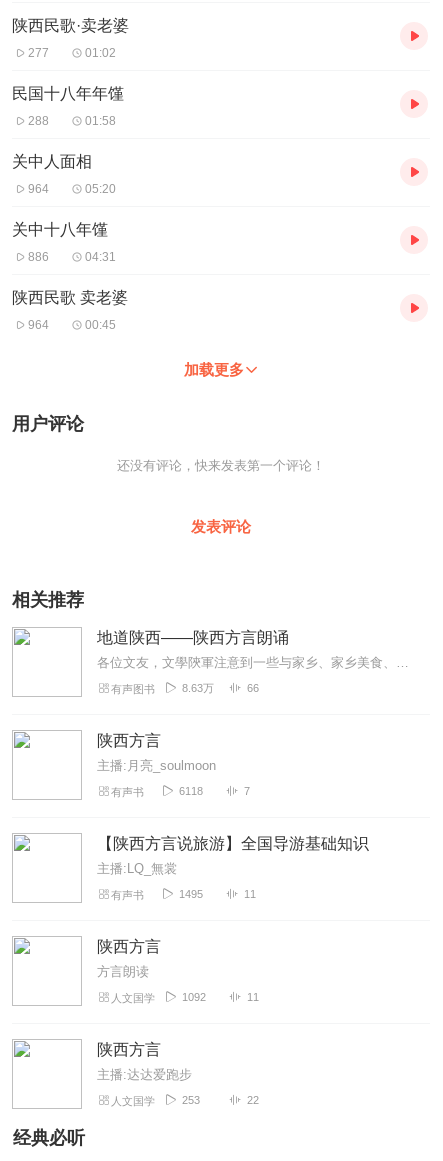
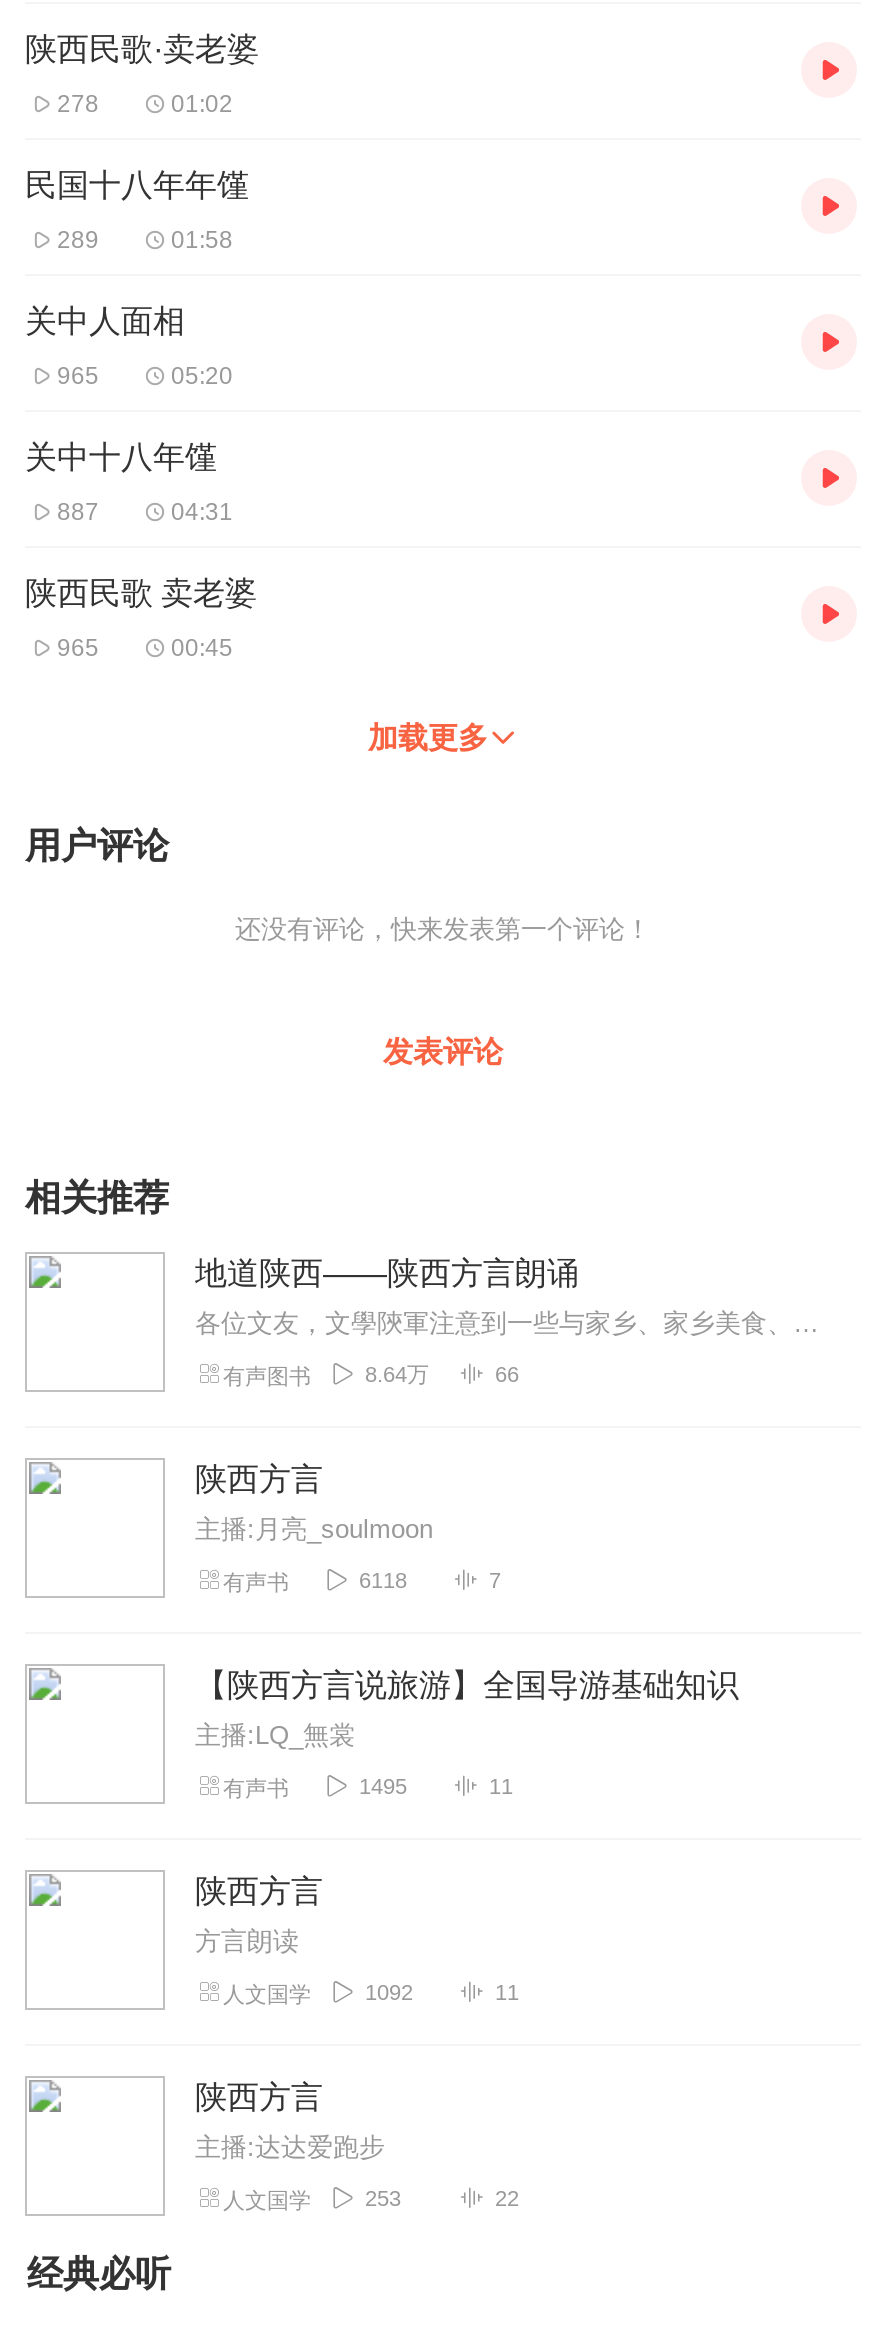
- 277
+ 278

- 288
+ 289

- 964
+ 965

- 886
+ 887

- 964
+ 965

- 8.63万
+ 8.64万
